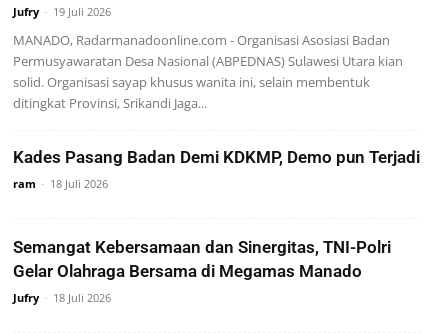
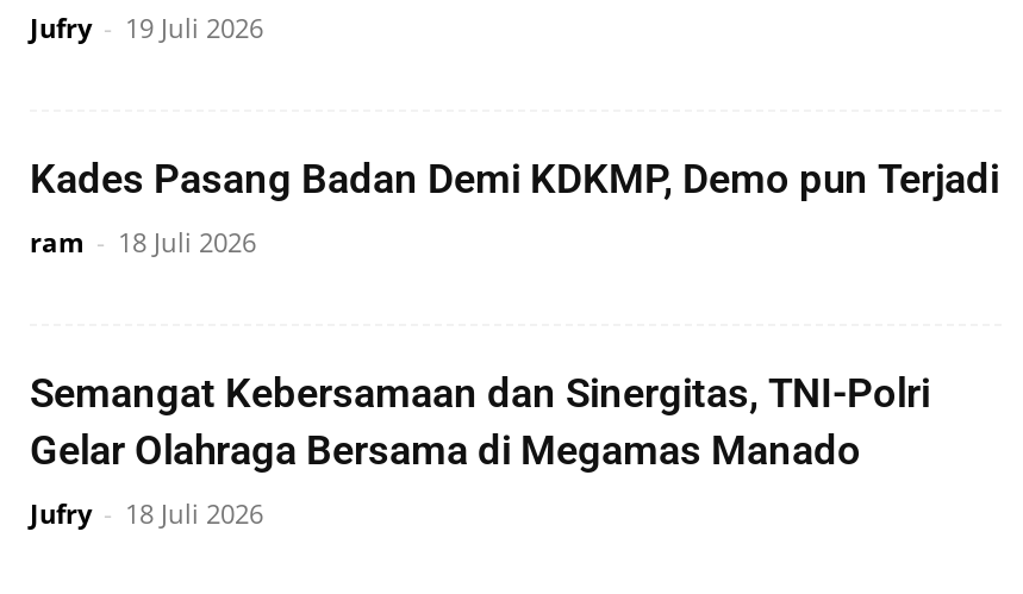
- MANADO, Radarmanadoonline.com - Organisasi Asosiasi Badan
- Permusyawaratan Desa Nasional (ABPEDNAS) Sulawesi Utara kian
- solid. Organisasi sayap khusus wanita ini, selain membentuk
- ditingkat Provinsi, Srikandi Jaga...
